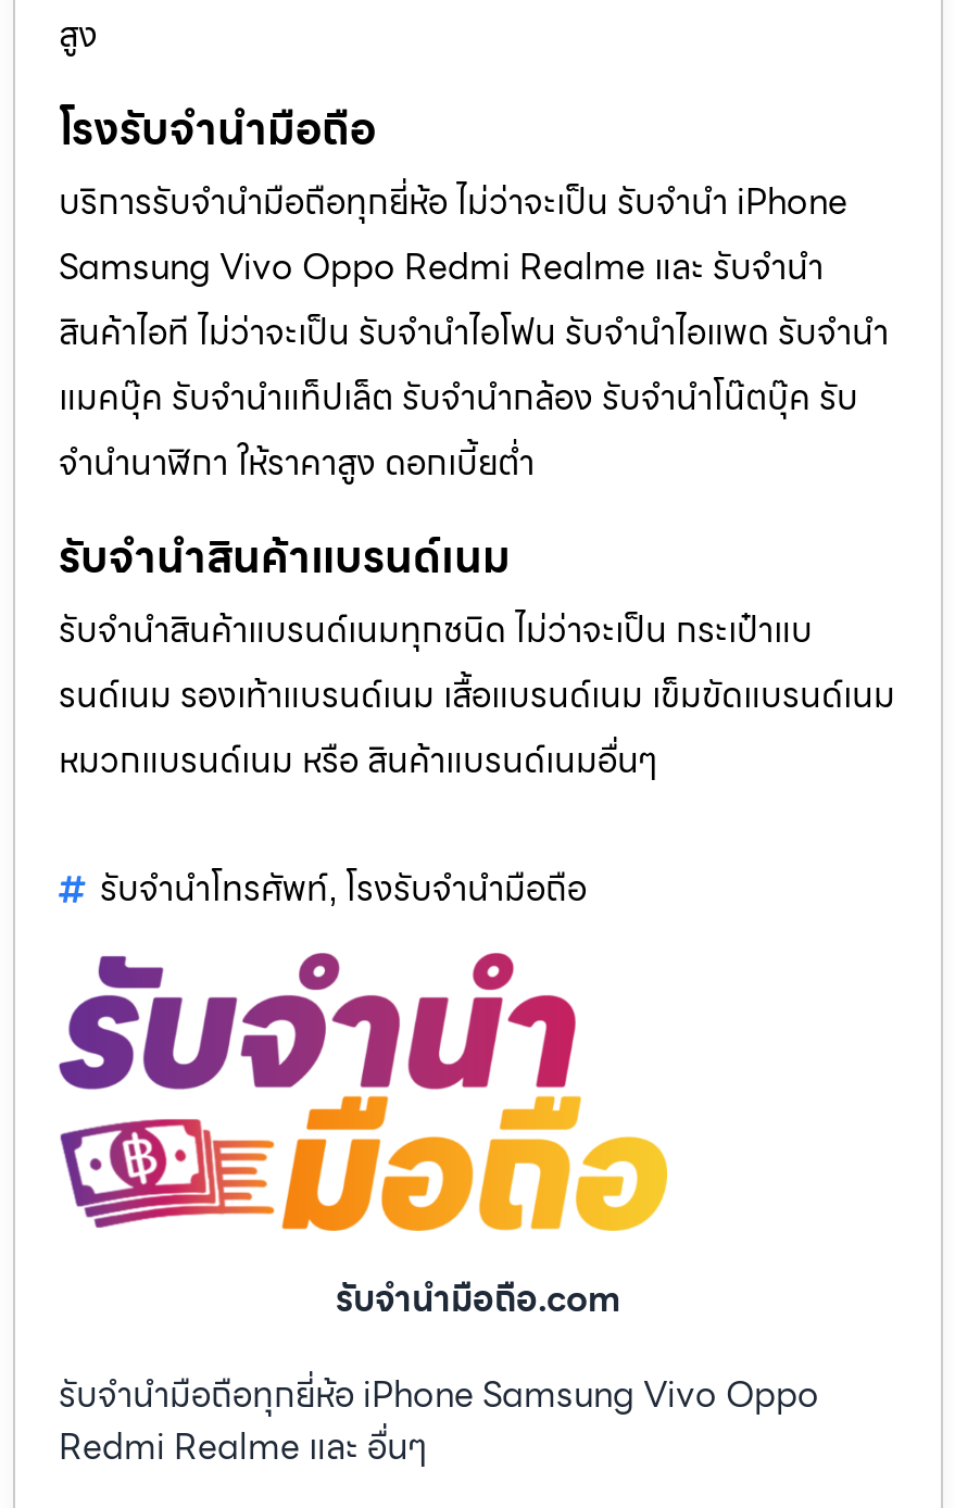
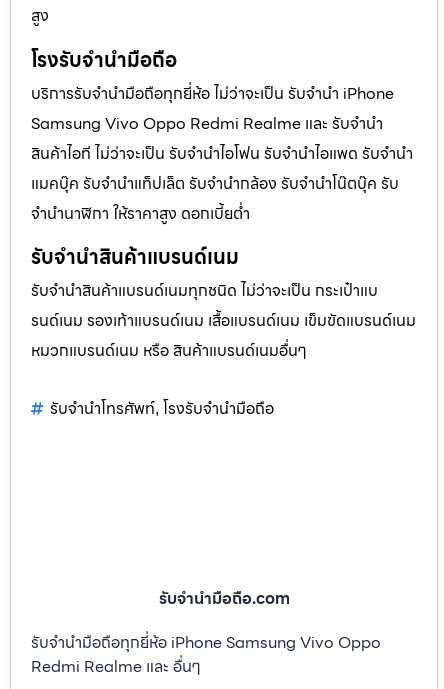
- [image]
